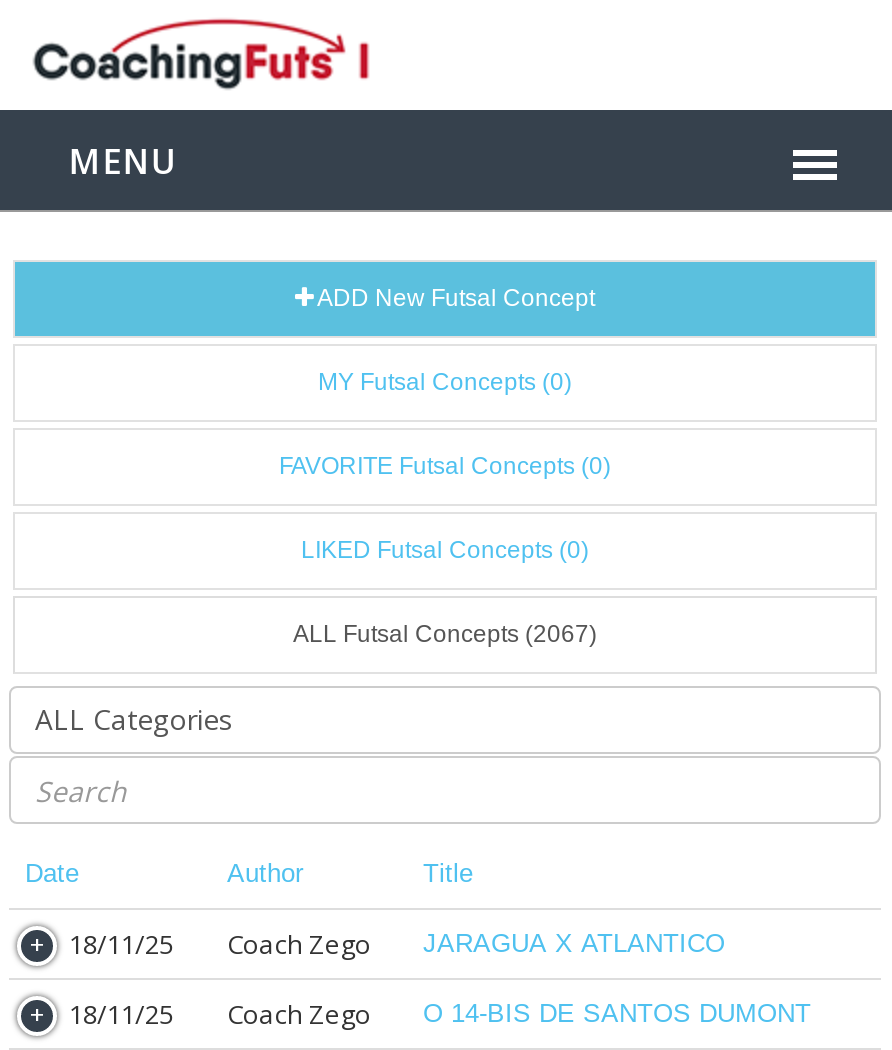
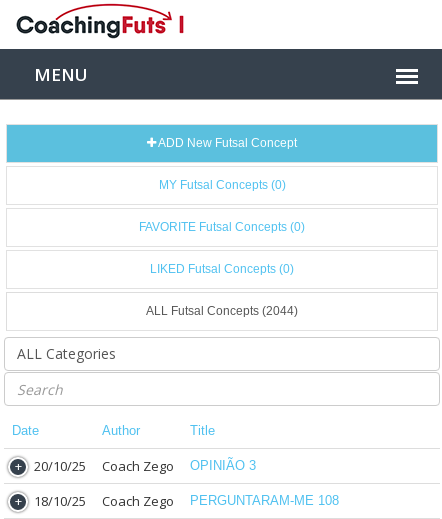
- ALL Futsal Concepts (2067)
+ ALL Futsal Concepts (2044)

- 18/11/25
+ 20/10/25

- JARAGUA X ATLANTICO
+ OPINIÃO 3

- 18/11/25
+ 18/10/25

- O 14-BIS DE SANTOS DUMONT
+ PERGUNTARAM-ME 108
